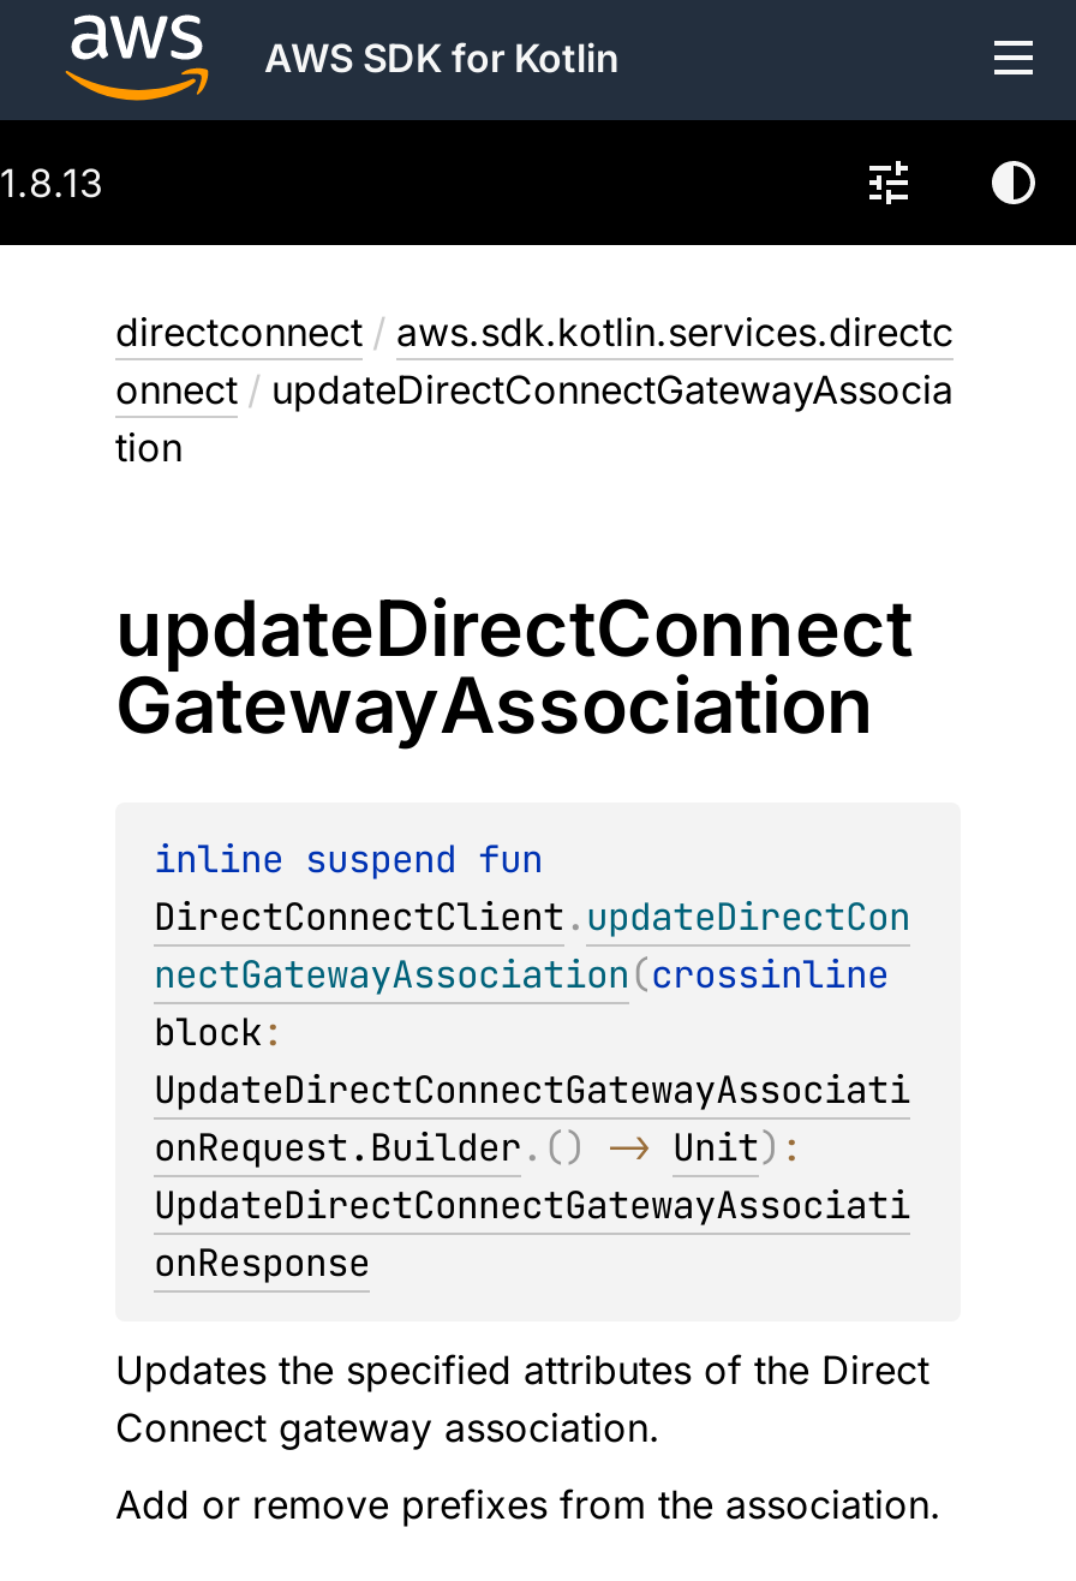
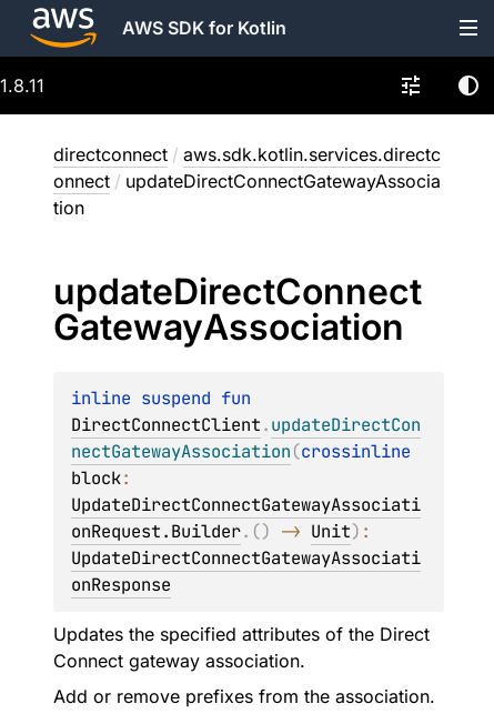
- 1.8.13
+ 1.8.11
